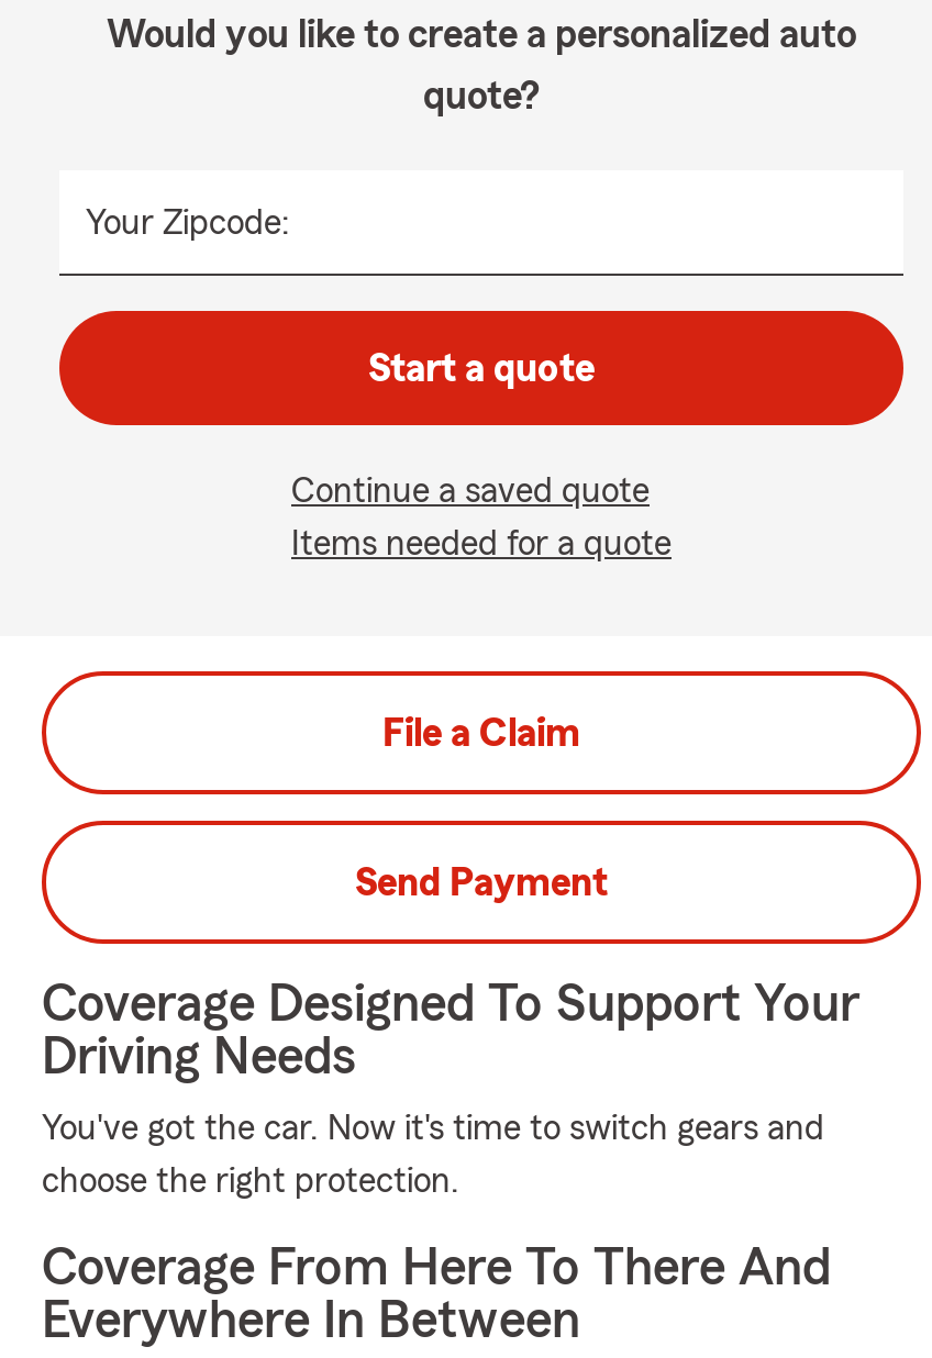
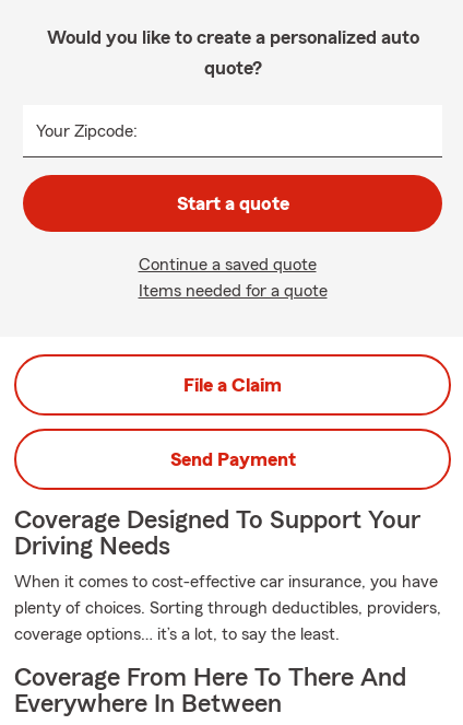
- You've got the car. Now it's time to switch gears and
- choose the right protection.
+ When it comes to cost-effective car insurance, you have
+ plenty of choices. Sorting through deductibles, providers,
+ coverage options… it’s a lot, to say the least.
